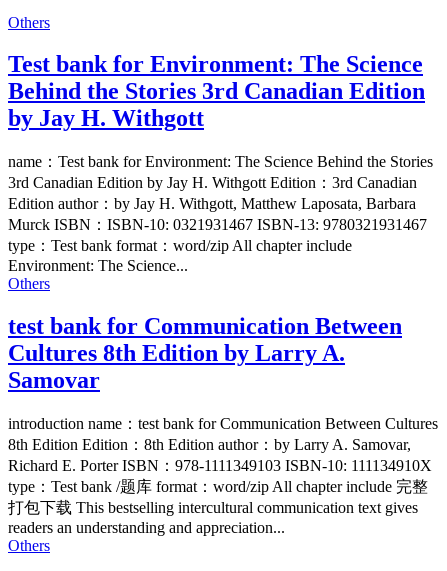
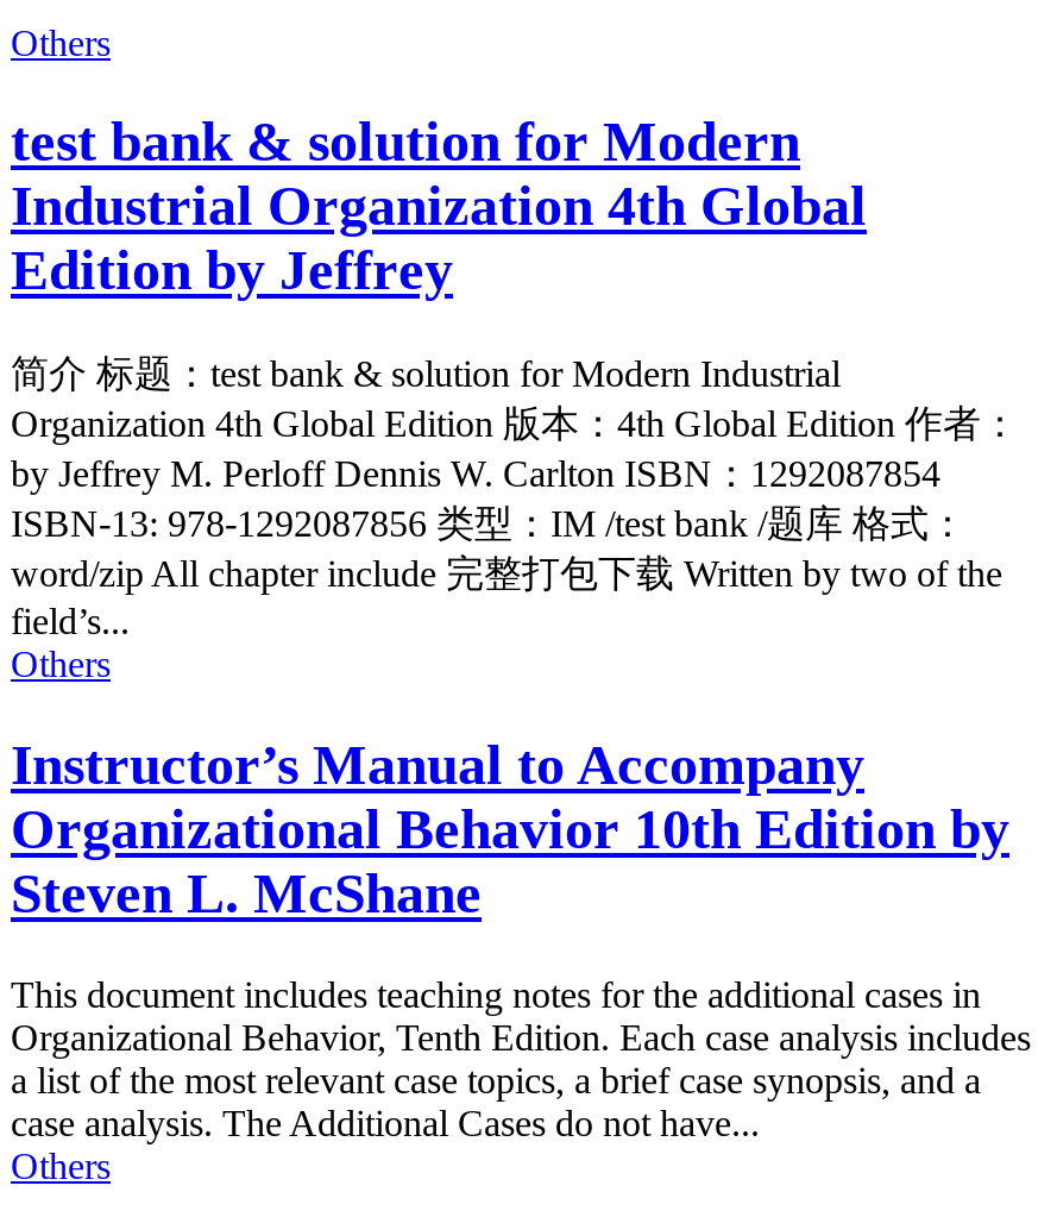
- Test bank for Environment: The Science
- Behind the Stories 3rd Canadian Edition
- by Jay H. Withgott
+ test bank & solution for Modern
+ Industrial Organization 4th Global
+ Edition by Jeffrey

- name：Test bank for Environment: The Science Behind the Stories
- 3rd Canadian Edition by Jay H. Withgott Edition：3rd Canadian
- Edition author：by Jay H. Withgott, Matthew Laposata, Barbara
- Murck ISBN：ISBN-10: 0321931467 ISBN-13: 9780321931467
- type：Test bank format：word/zip All chapter include
- Environment: The Science...
+ 简介 标题：test bank & solution for Modern Industrial
+ Organization 4th Global Edition 版本：4th Global Edition 作者：
+ by Jeffrey M. Perloff Dennis W. Carlton ISBN：1292087854
+ ISBN-13: 978-1292087856 类型：IM /test bank /题库 格式：
+ word/zip All chapter include 完整打包下载 Written by two of the
+ field’s...

- test bank for Communication Between
- Cultures 8th Edition by Larry A.
- Samovar
+ Instructor’s Manual to Accompany
+ Organizational Behavior 10th Edition by
+ Steven L. McShane

- introduction name：test bank for Communication Between Cultures
- 8th Edition Edition：8th Edition author：by Larry A. Samovar,
- Richard E. Porter ISBN：978-1111349103 ISBN-10: 111134910X
- type：Test bank /题库 format：word/zip All chapter include 完整
- 打包下载 This bestselling intercultural communication text gives
- readers an understanding and appreciation...
+ This document includes teaching notes for the additional cases in
+ Organizational Behavior, Tenth Edition. Each case analysis includes
+ a list of the most relevant case topics, a brief case synopsis, and a
+ case analysis. The Additional Cases do not have...
